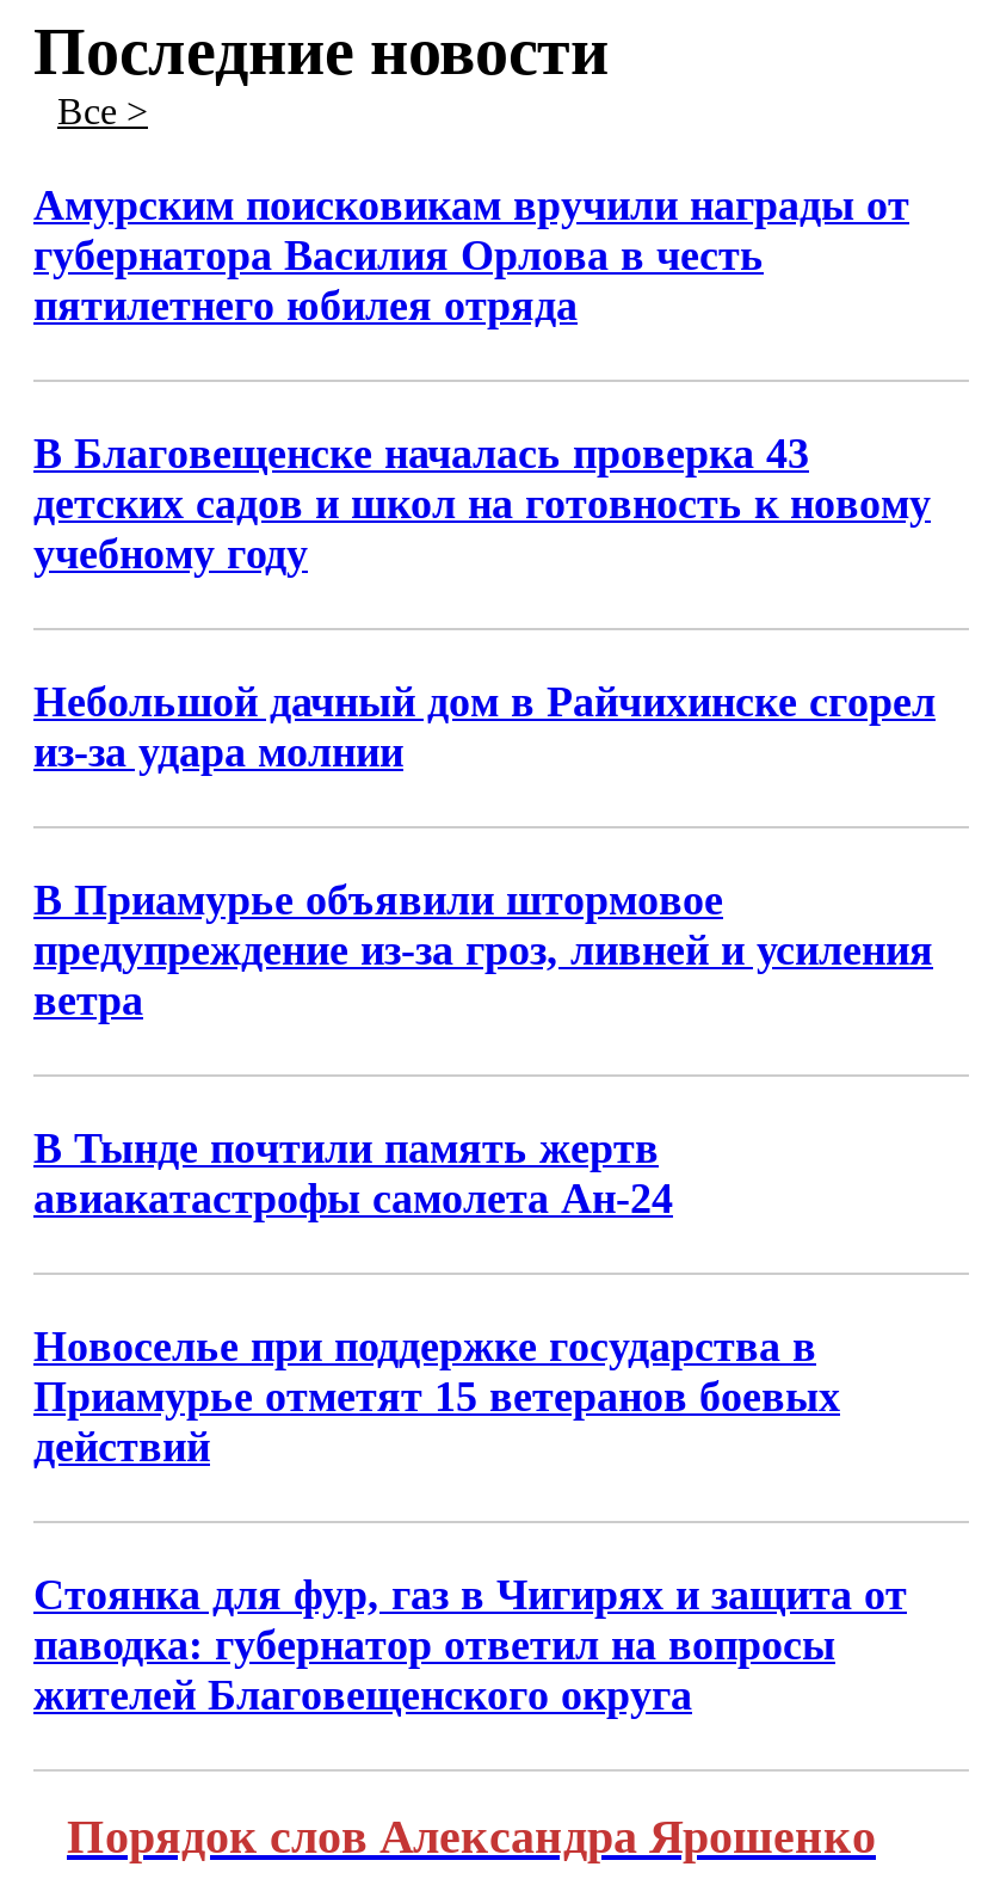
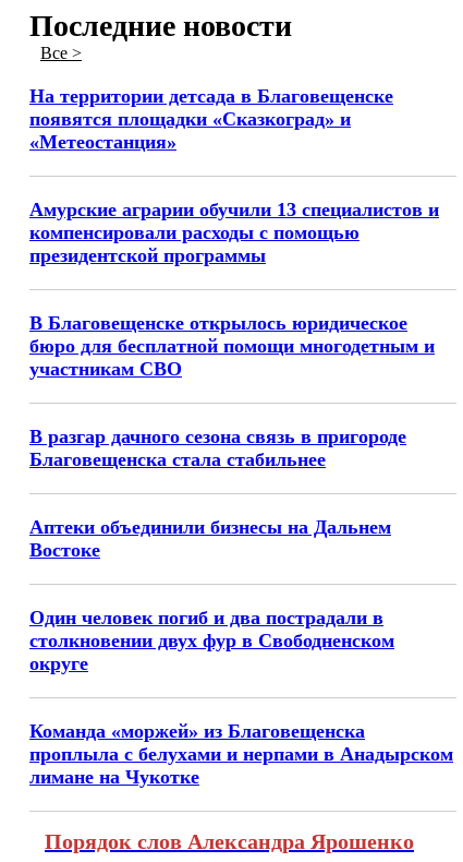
- Амурским поисковикам вручили награды от
- губернатора Василия Орлова в честь
- пятилетнего юбилея отряда
+ На территории детсада в Благовещенске
+ появятся площадки «Сказкоград» и
+ «Метеостанция»

- В Благовещенске началась проверка 43
- детских садов и школ на готовность к новому
- учебному году
+ Амурские аграрии обучили 13 специалистов и
+ компенсировали расходы с помощью
+ президентской программы

- Небольшой дачный дом в Райчихинске сгорел
- из-за удара молнии
+ В Благовещенске открылось юридическое
+ бюро для бесплатной помощи многодетным и
+ участникам СВО

- В Приамурье объявили штормовое
- предупреждение из-за гроз, ливней и усиления
- ветра
+ В разгар дачного сезона связь в пригороде
+ Благовещенска стала стабильнее

- В Тынде почтили память жертв
- авиакатастрофы самолета Ан-24
+ Аптеки объединили бизнесы на Дальнем
+ Востоке

- Новоселье при поддержке государства в
- Приамурье отметят 15 ветеранов боевых
- действий
+ Один человек погиб и два пострадали в
+ столкновении двух фур в Свободненском
+ округе

- Стоянка для фур, газ в Чигирях и защита от
- паводка: губернатор ответил на вопросы
- жителей Благовещенского округа
+ Команда «моржей» из Благовещенска
+ проплыла с белухами и нерпами в Анадырском
+ лимане на Чукотке
